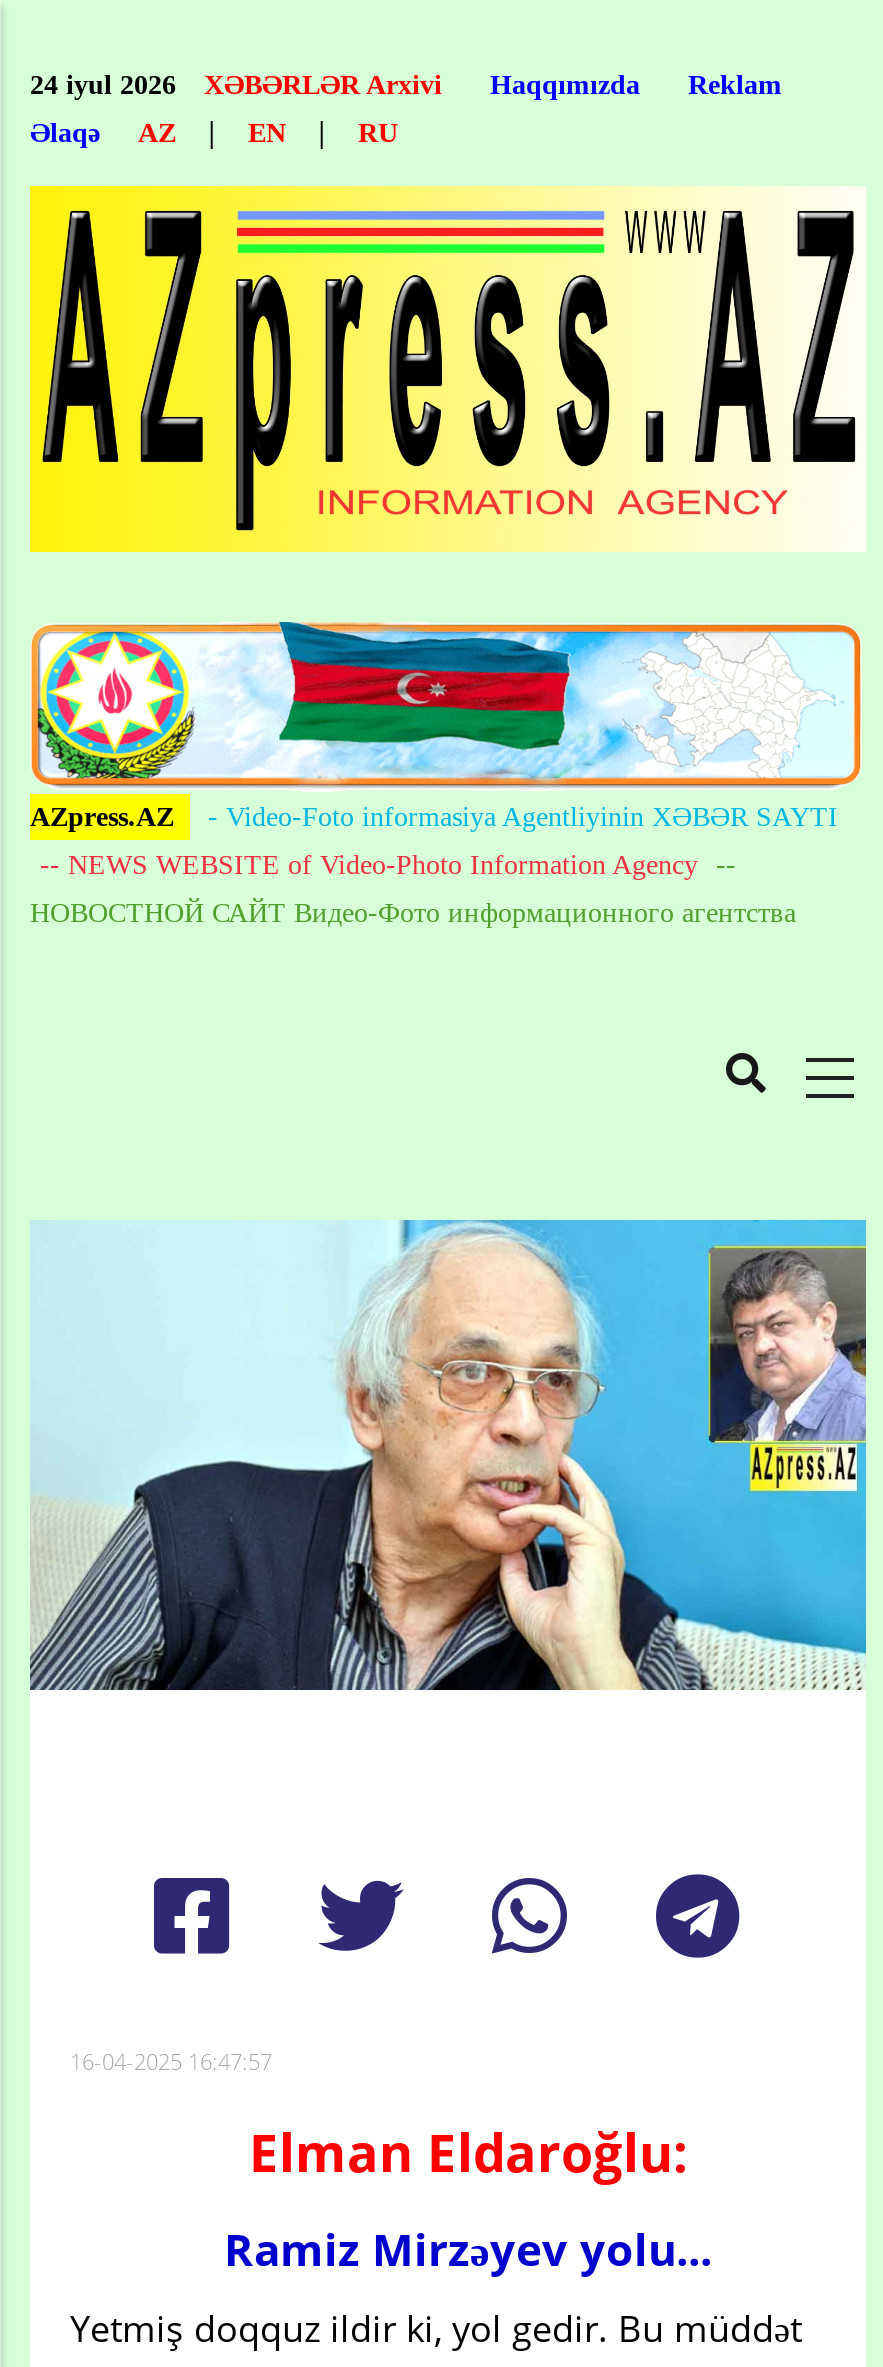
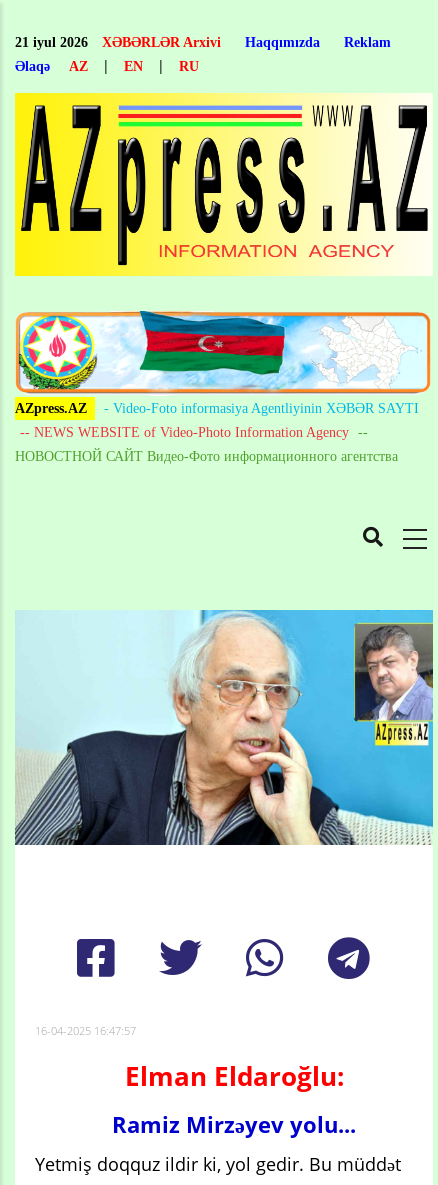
- 24 iyul 2026
+ 21 iyul 2026
